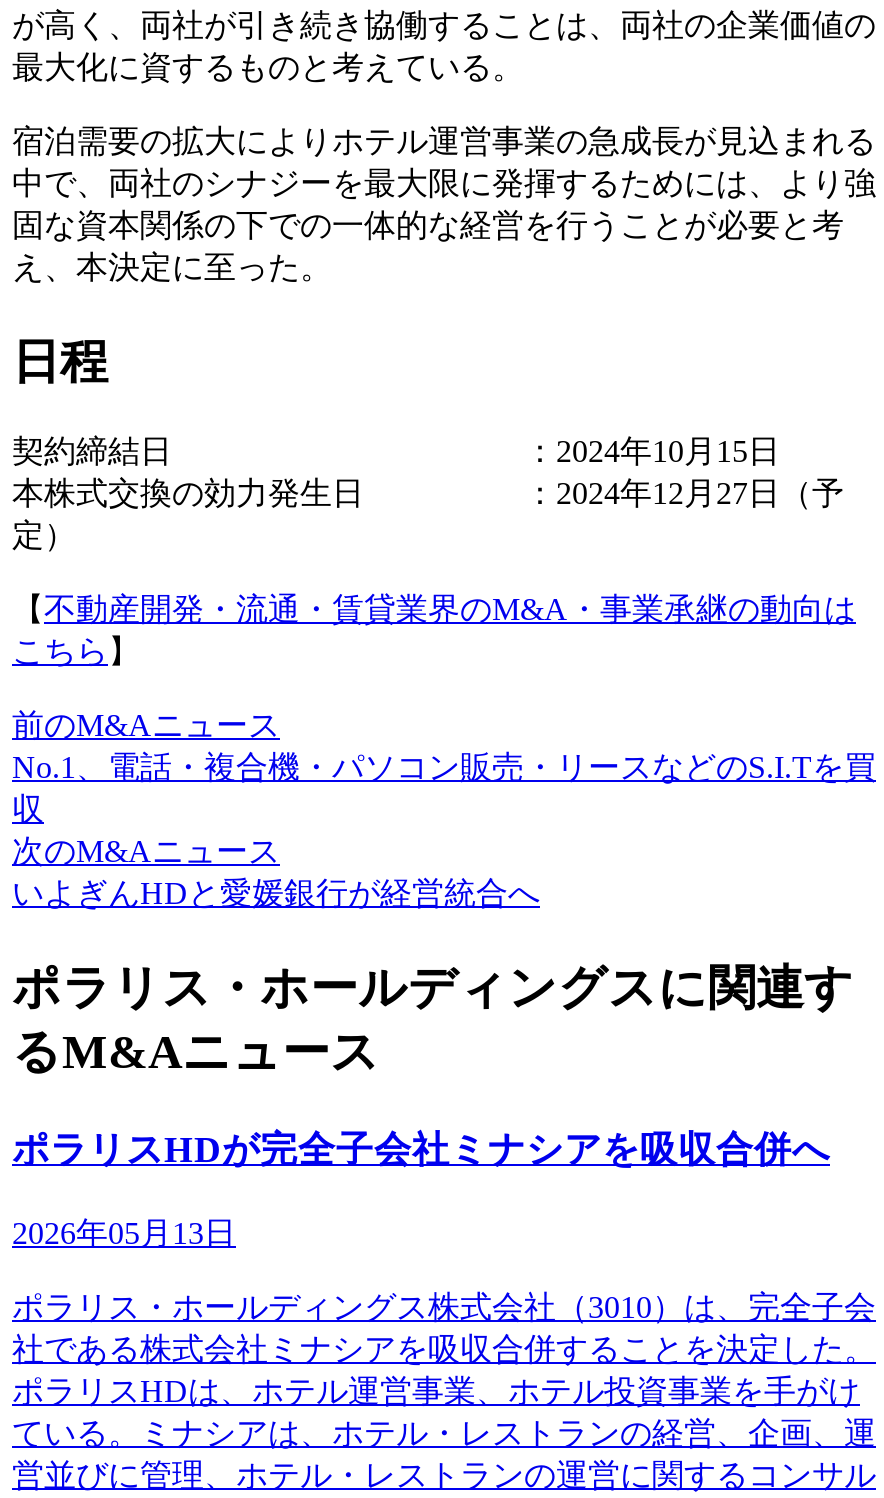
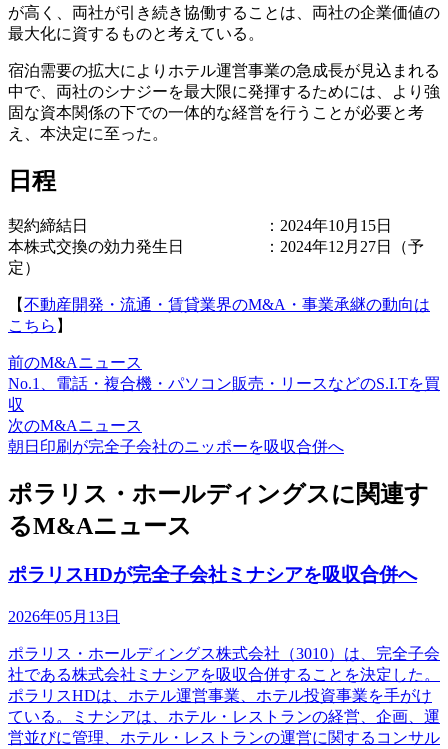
- いよぎんHDと愛媛銀行が経営統合へ
+ 朝日印刷が完全子会社のニッポーを吸収合併へ
